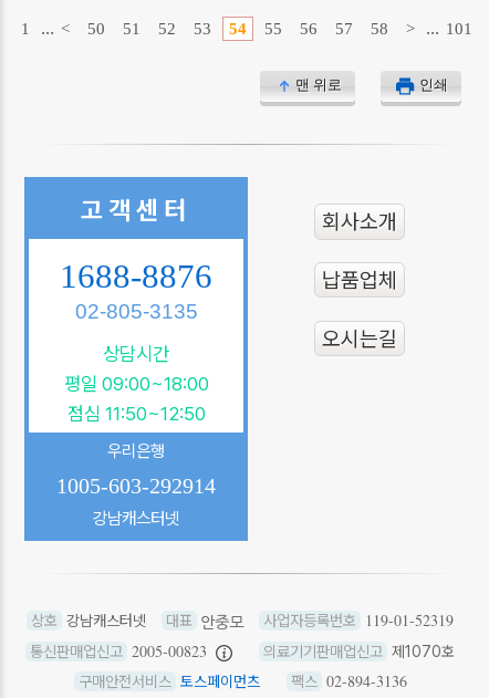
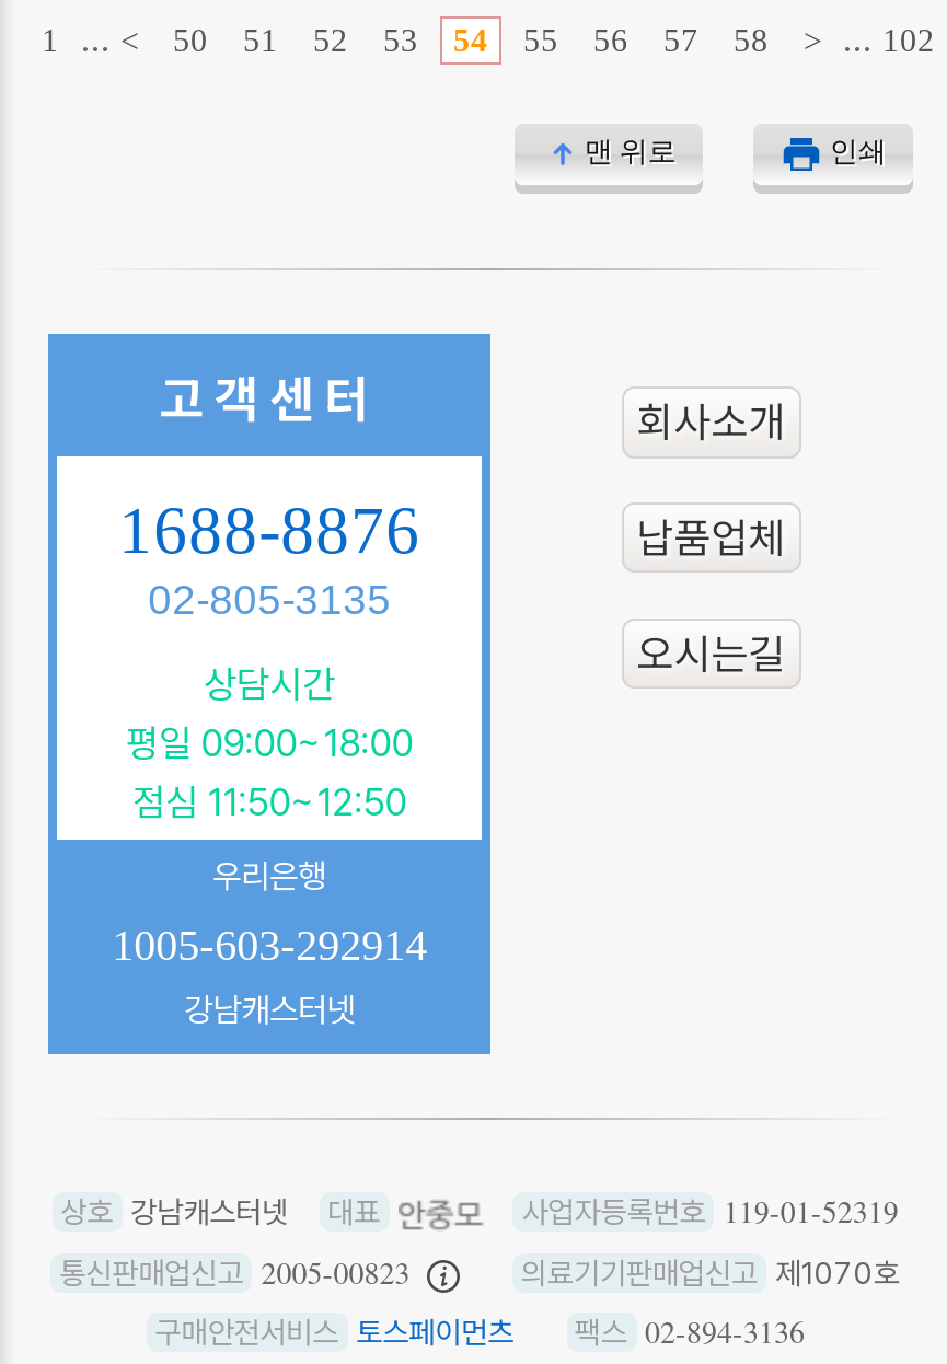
- … 101
+ … 102
